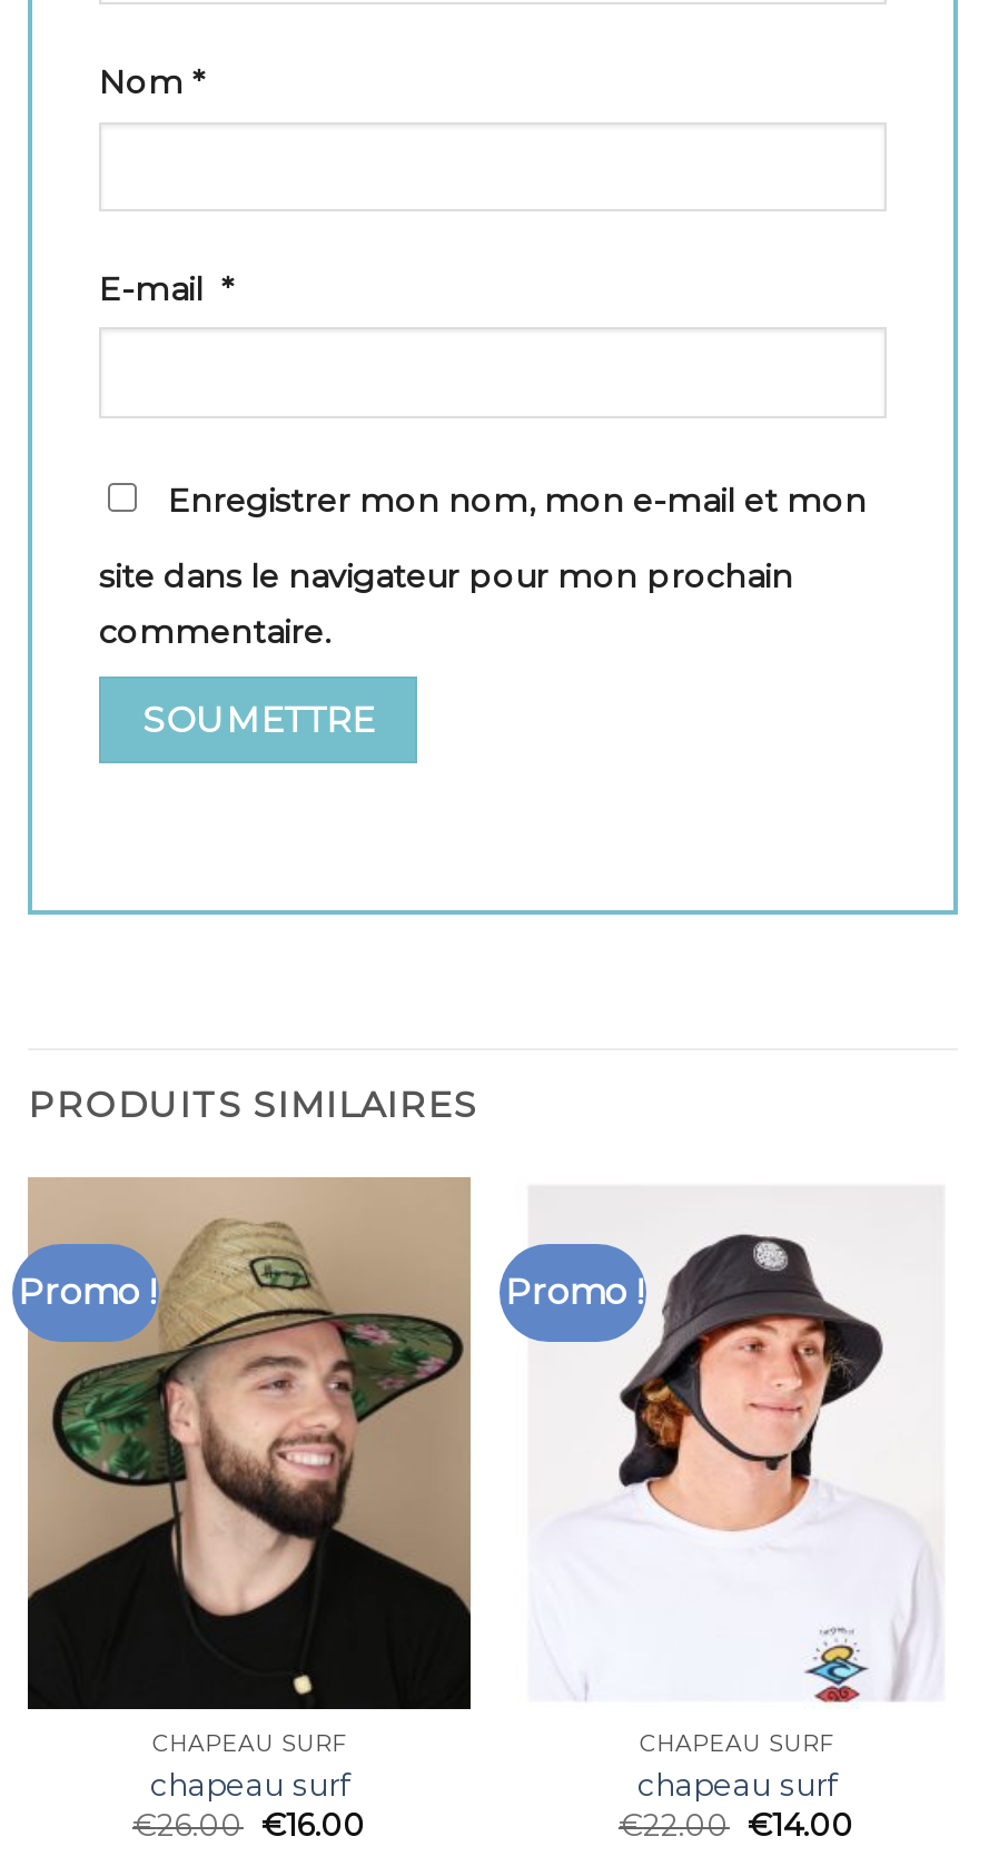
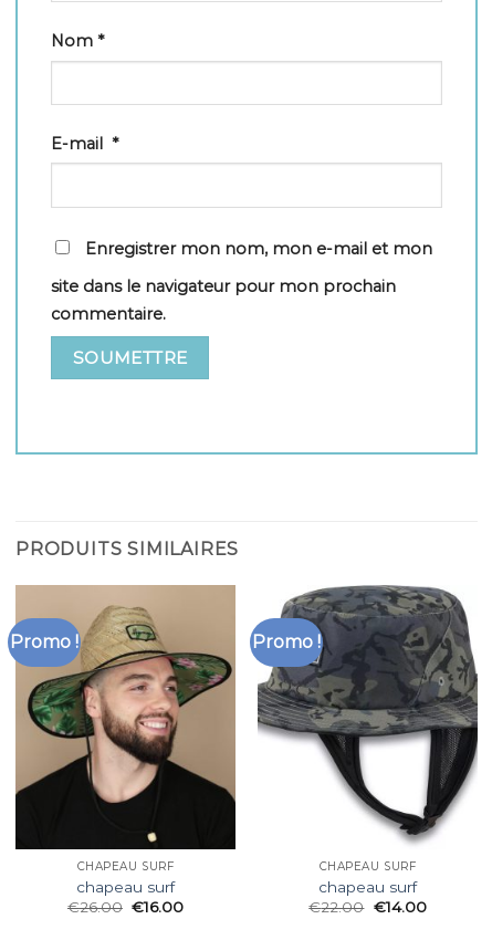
- [image]
+ [image]
